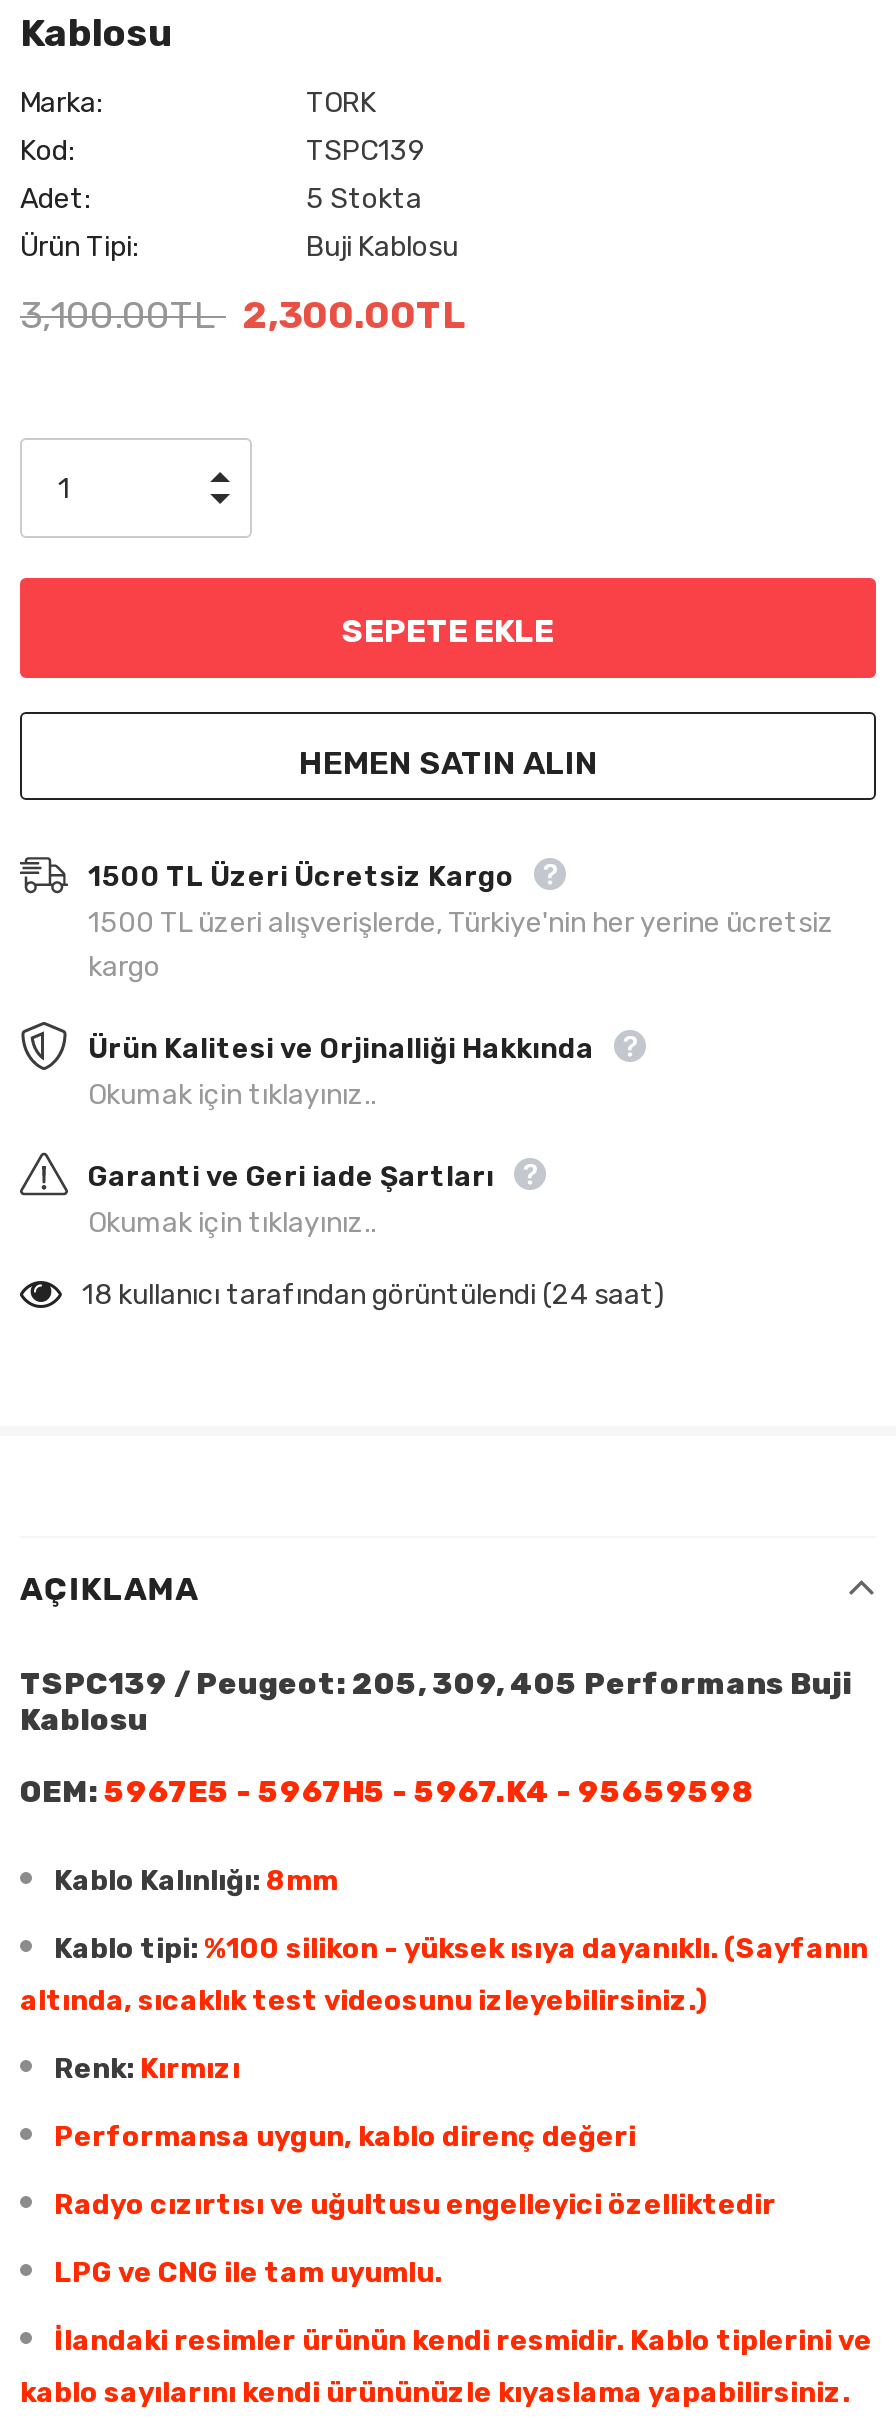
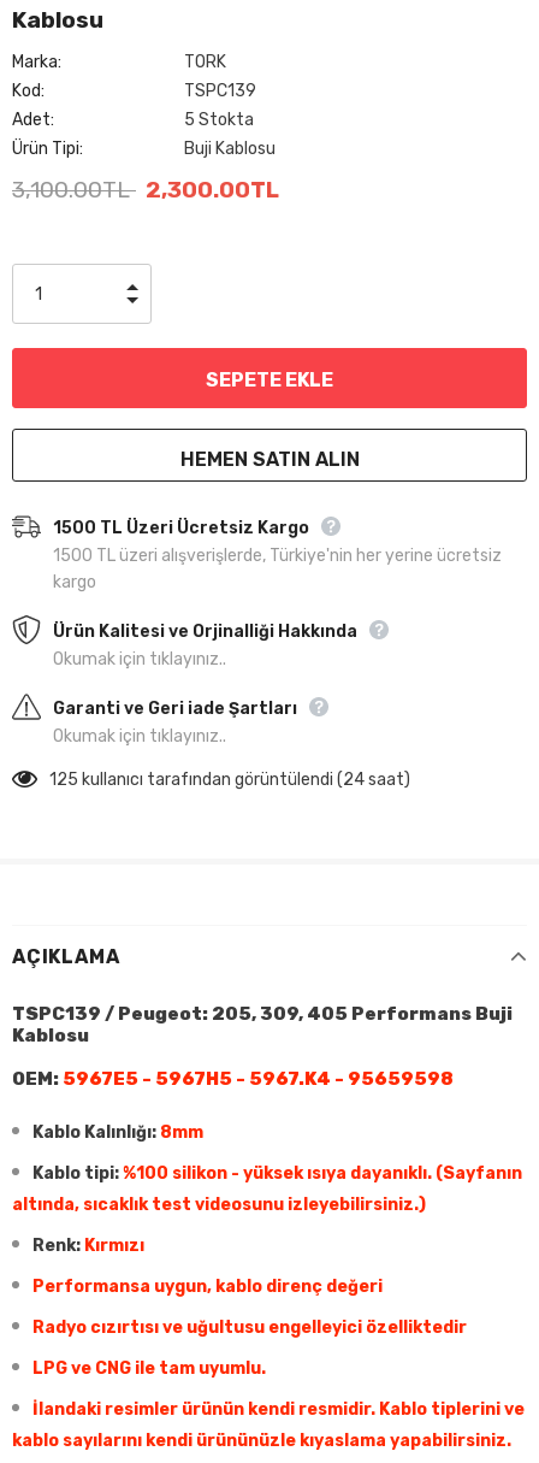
- 18 kullanıcı tarafından görüntülendi (24 saat)
+ 125 kullanıcı tarafından görüntülendi (24 saat)
